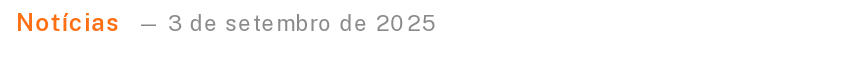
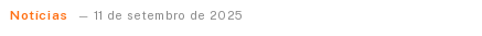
- 3 de setembro de 2025
+ 11 de setembro de 2025
